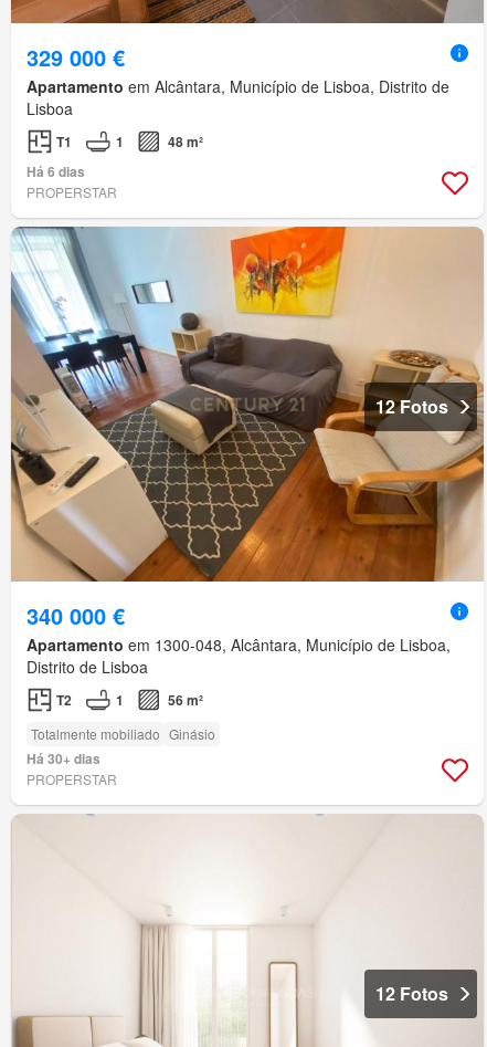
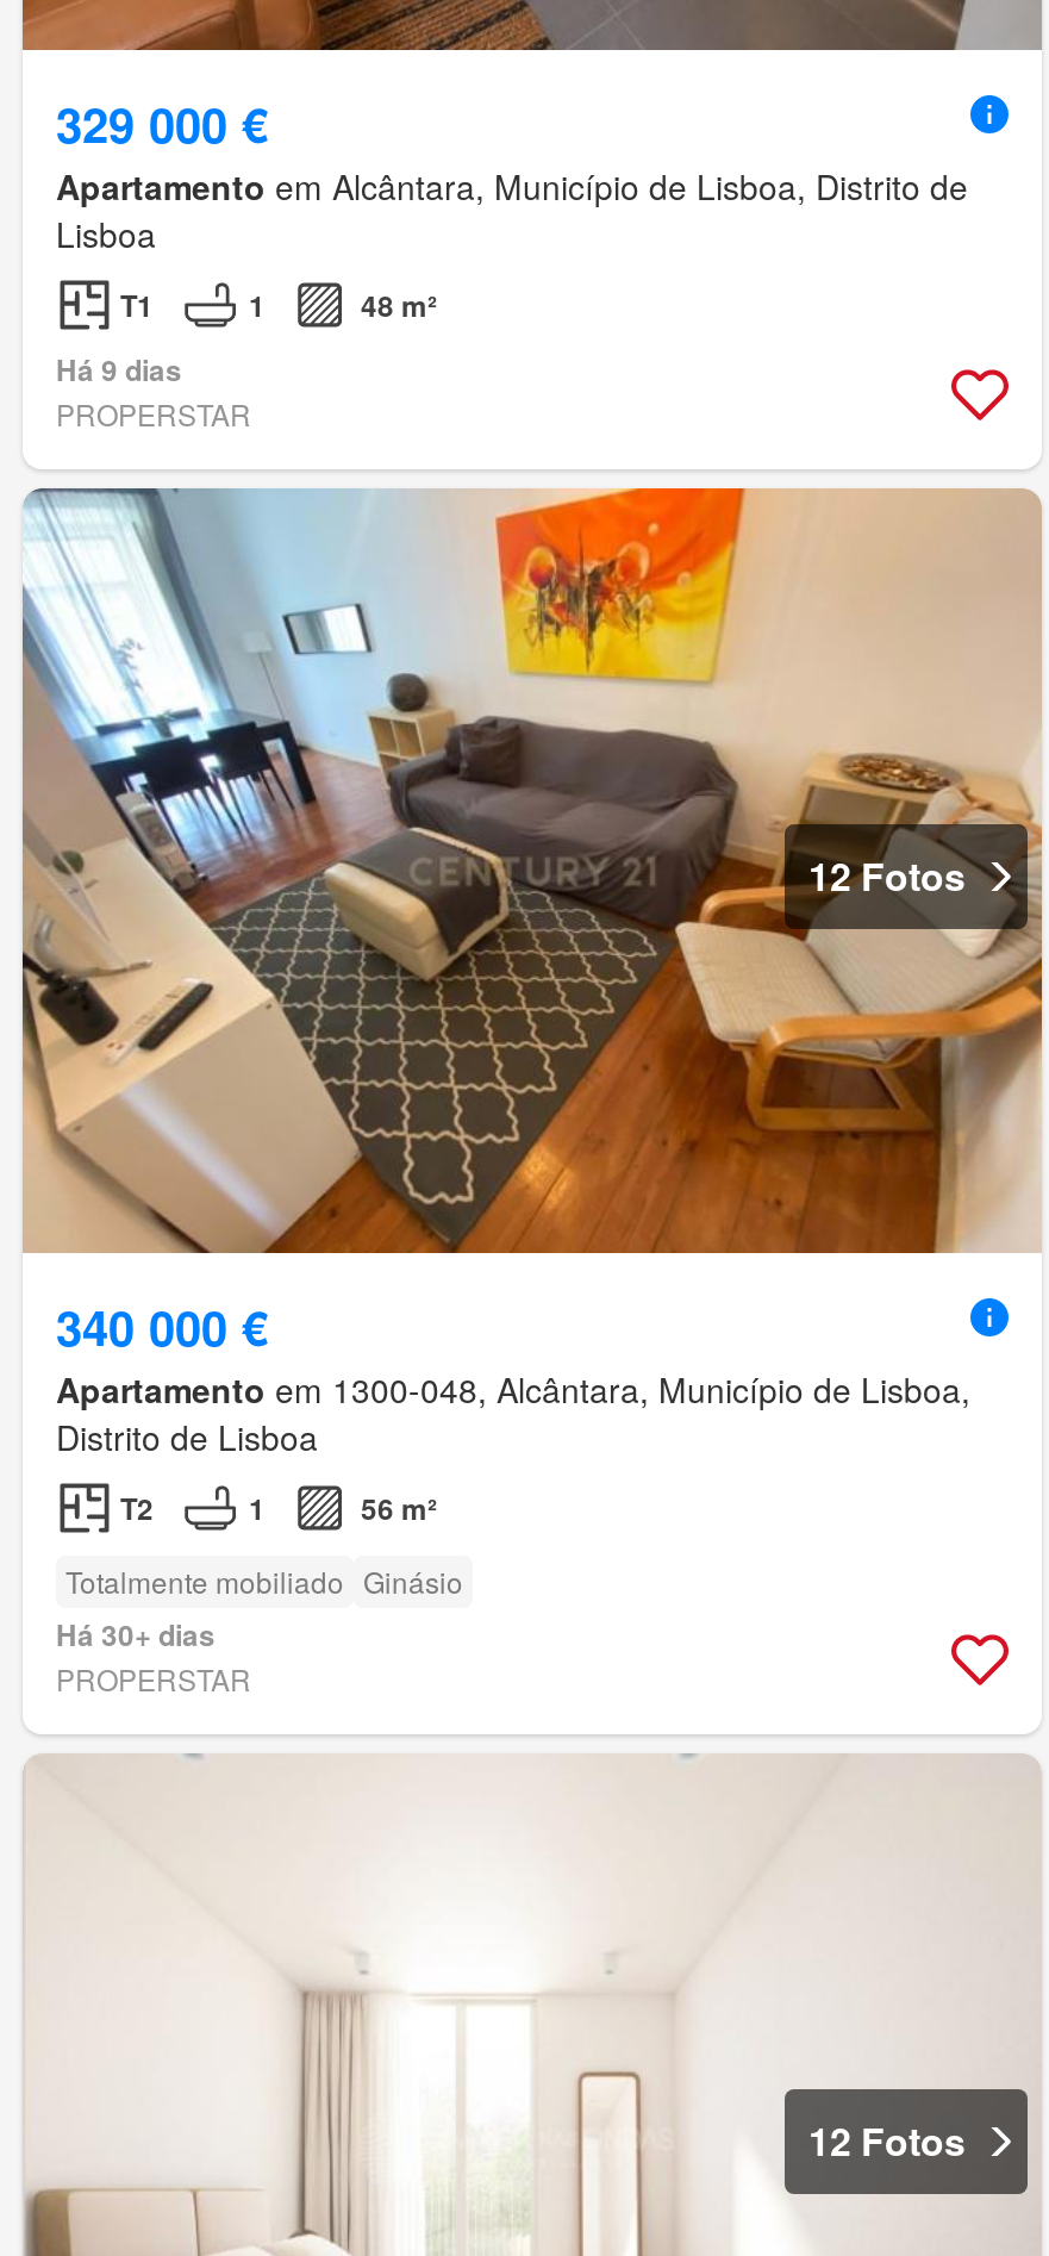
- Há 6 dias
+ Há 9 dias
